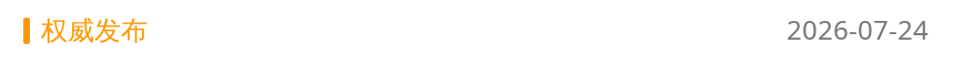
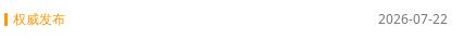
- 2026-07-24
+ 2026-07-22
